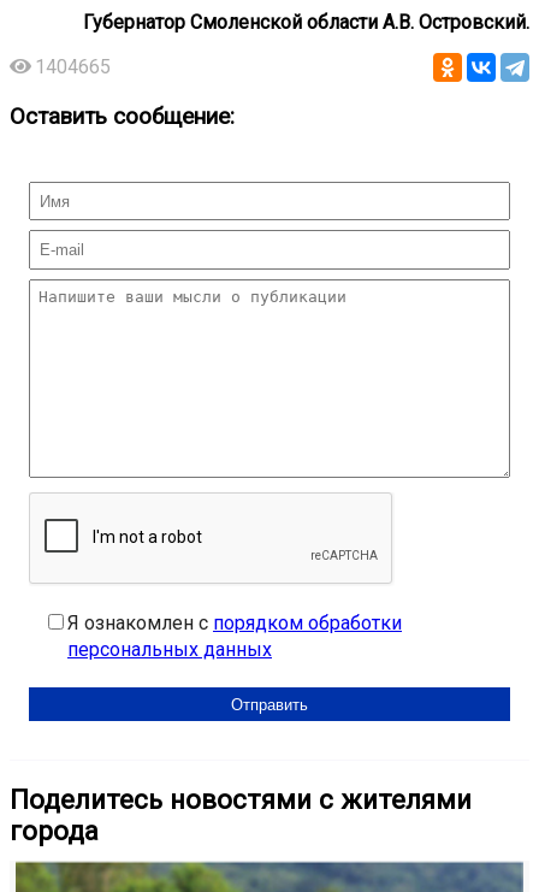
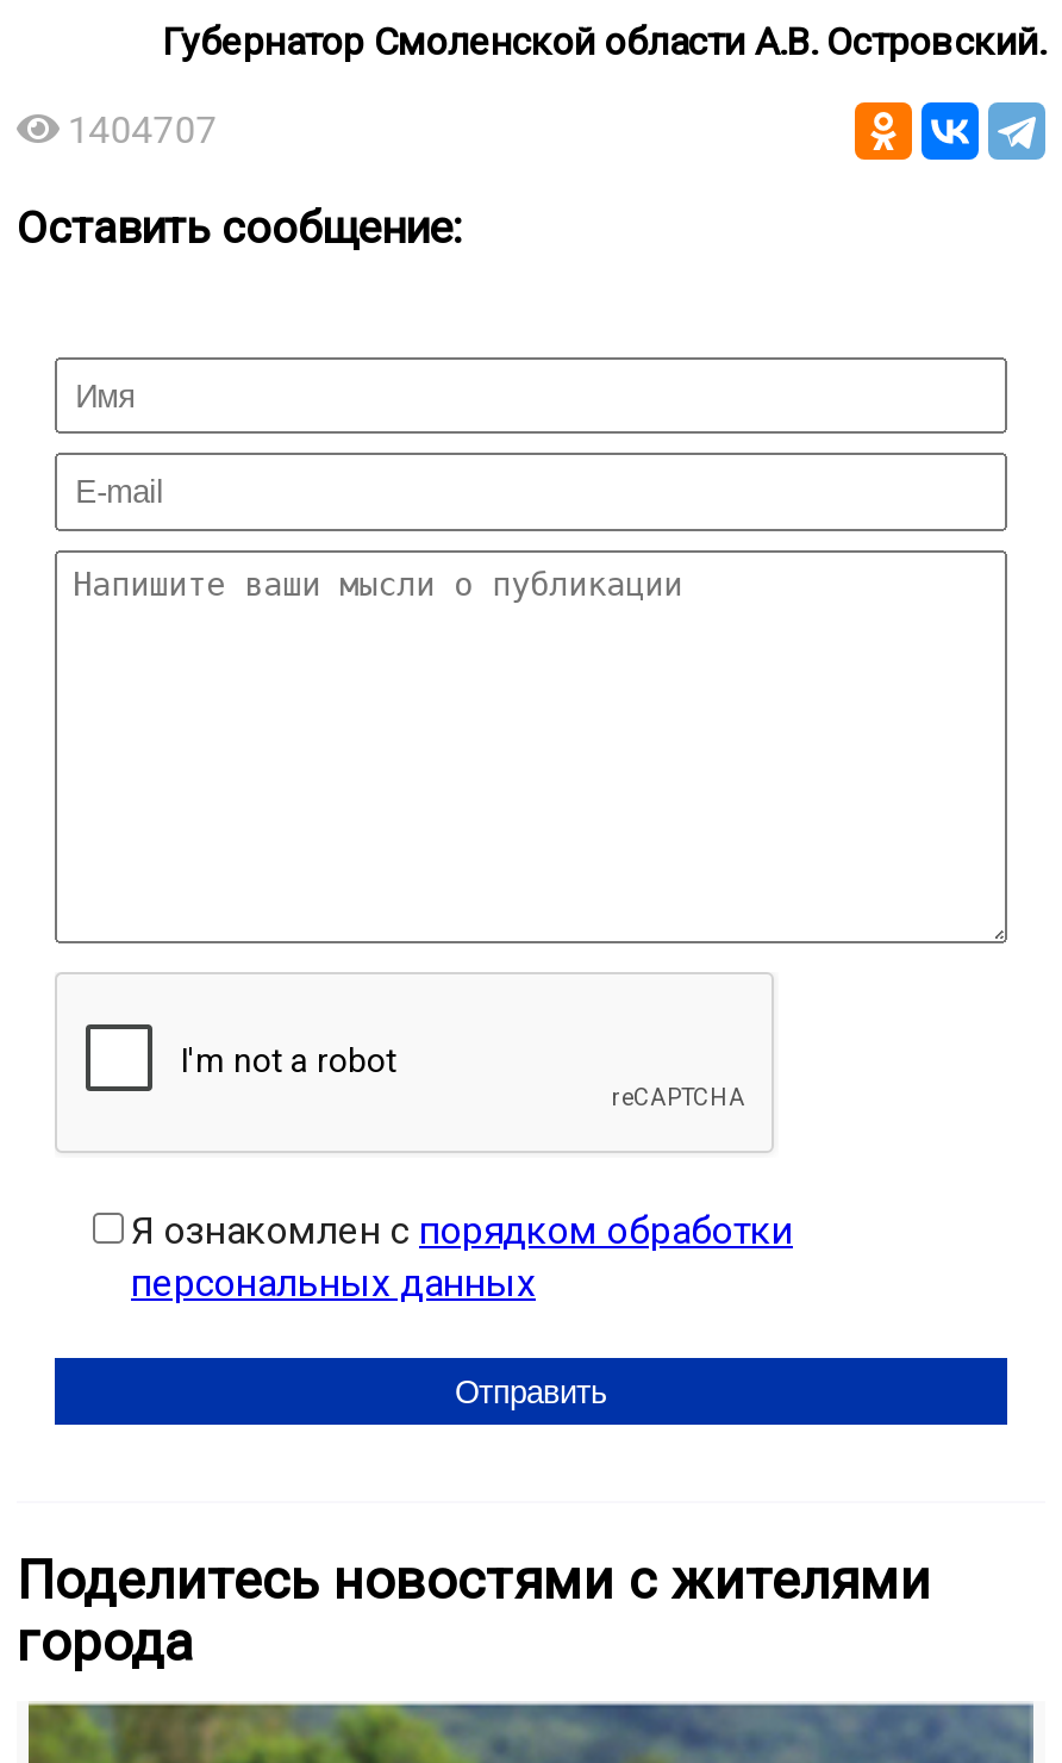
- 1404665
+ 1404707
